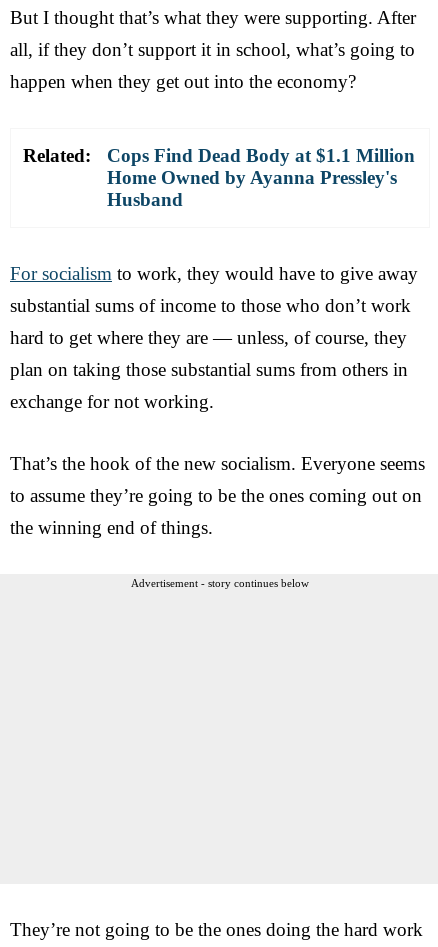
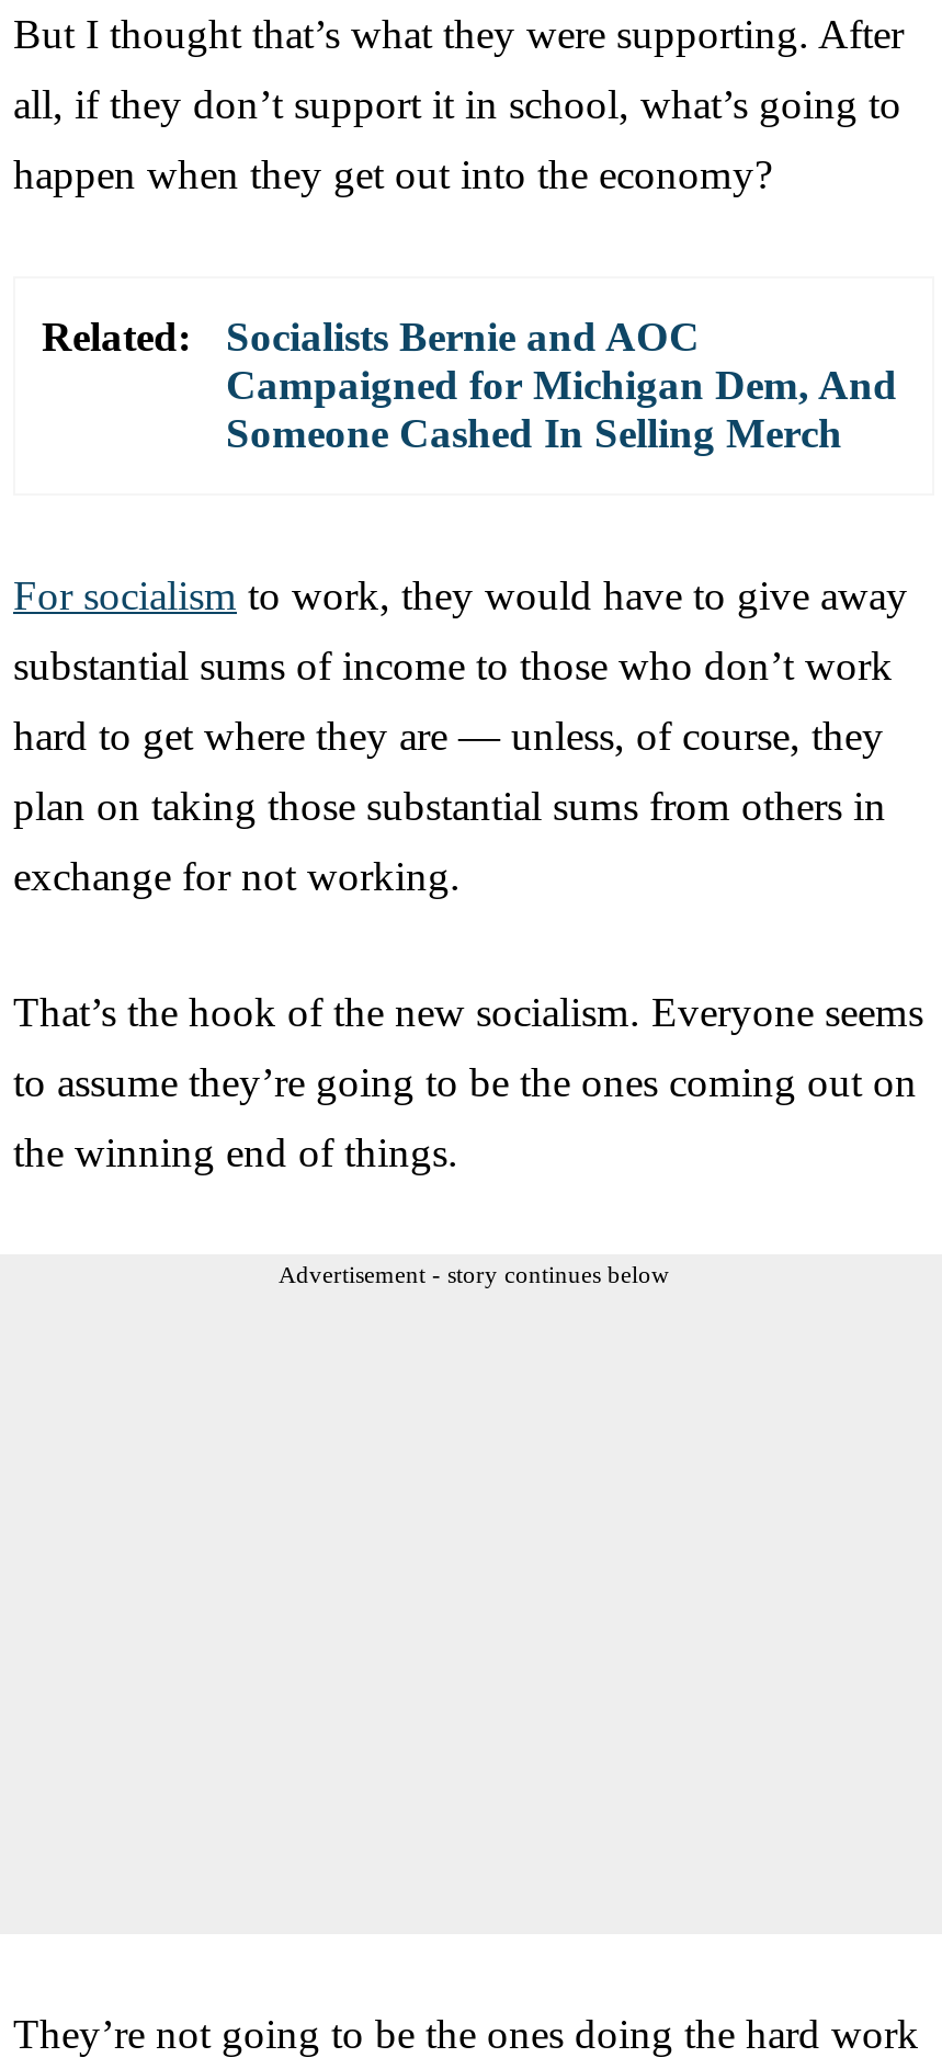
- Cops Find Dead Body at $1.1 Million
- Home Owned by Ayanna Pressley's
- Husband
+ Socialists Bernie and AOC
+ Campaigned for Michigan Dem, And
+ Someone Cashed In Selling Merch
